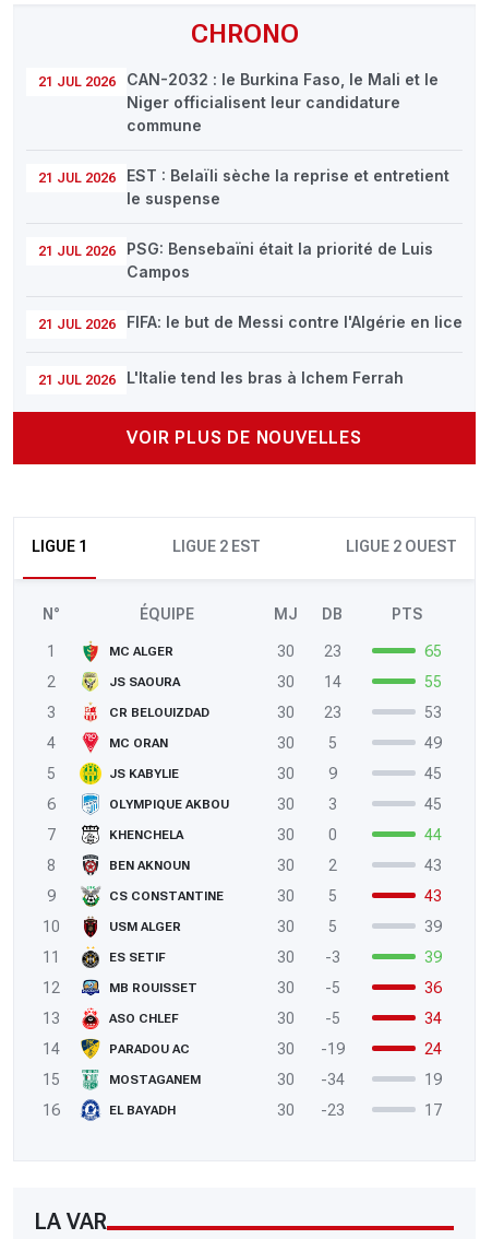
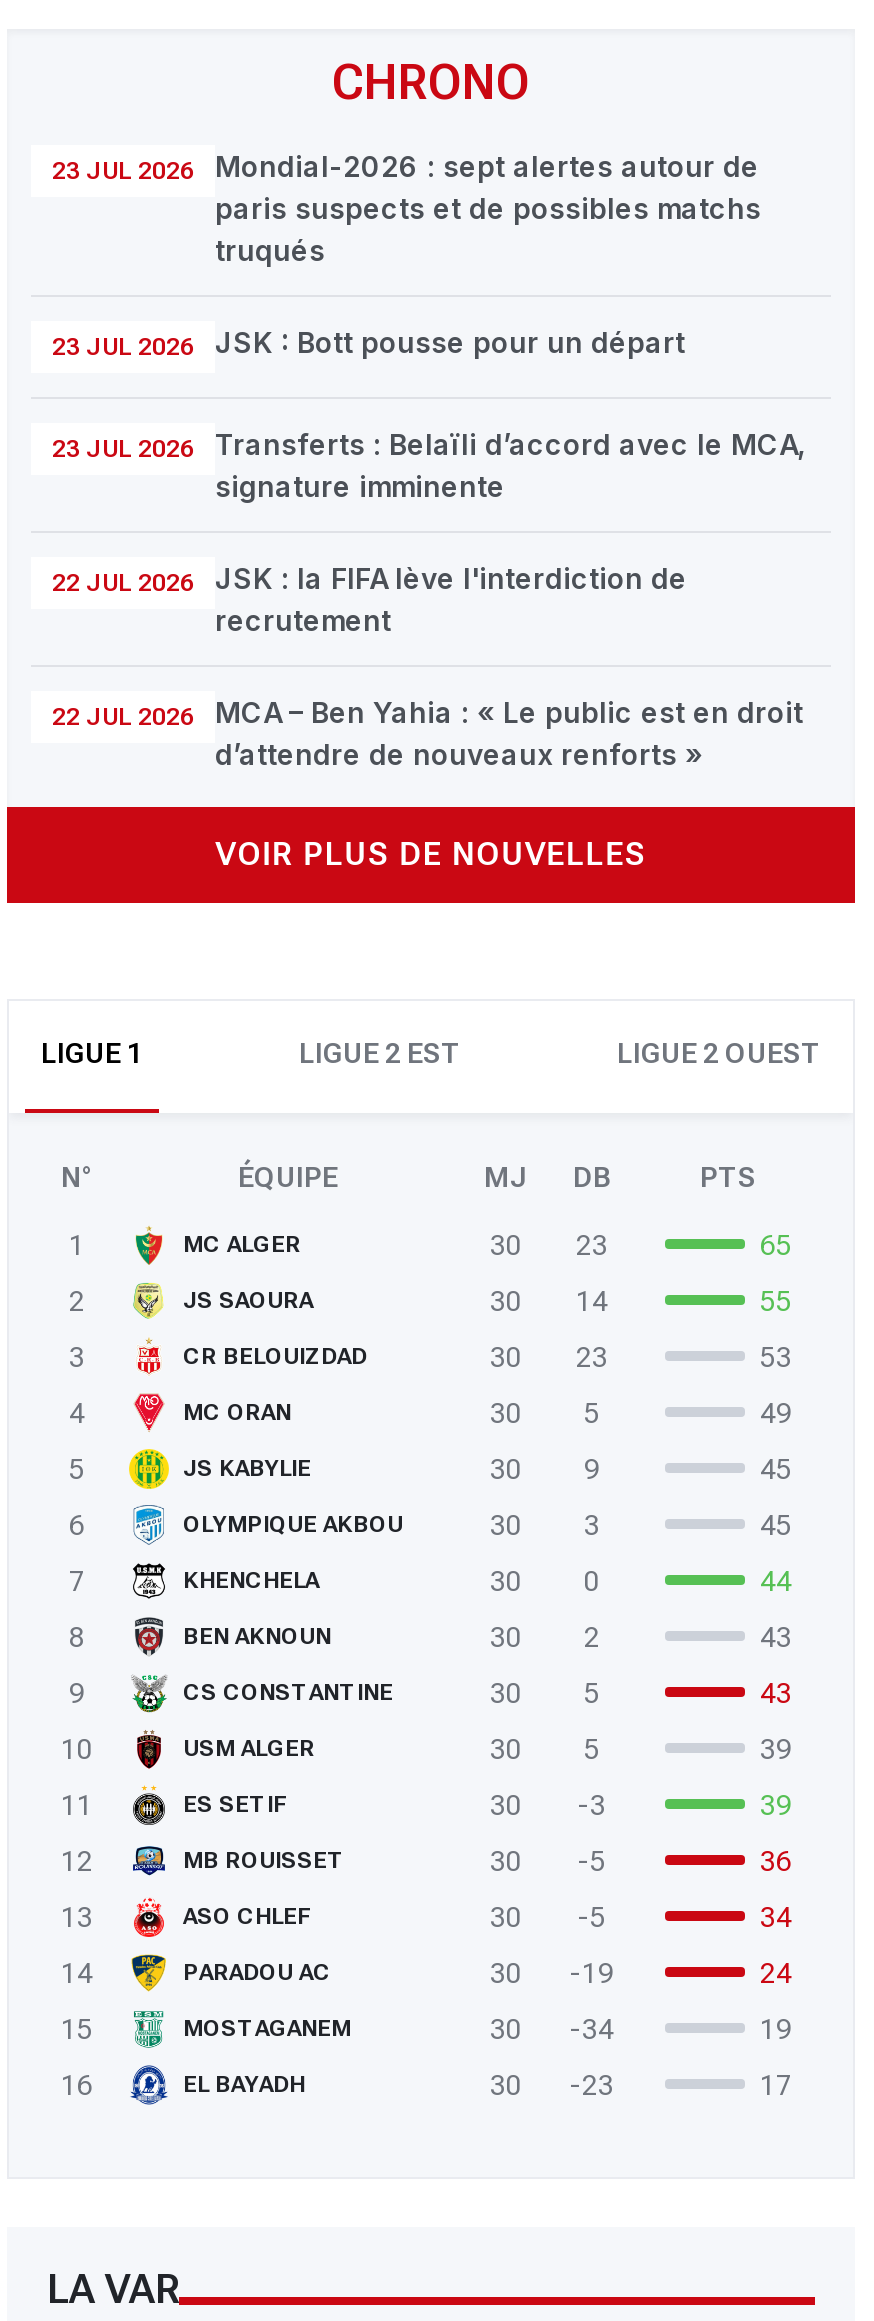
- 21 JUL 2026
- CAN-2032 : le Burkina Faso, le Mali et le
- Niger officialisent leur candidature
- commune
+ 23 JUL 2026
+ Mondial-2026 : sept alertes autour de
+ paris suspects et de possibles matchs
+ truqués

- 21 JUL 2026
- EST : Belaïli sèche la reprise et entretient
- le suspense
+ 23 JUL 2026
+ JSK : Bott pousse pour un départ

- 21 JUL 2026
- PSG: Bensebaïni était la priorité de Luis
- Campos
+ 23 JUL 2026
+ Transferts : Belaïli d’accord avec le MCA,
+ signature imminente

- 21 JUL 2026
- FIFA: le but de Messi contre l'Algérie en lice
+ 22 JUL 2026
+ JSK : la FIFA lève l'interdiction de
+ recrutement

- 21 JUL 2026
- L'Italie tend les bras à Ichem Ferrah
+ 22 JUL 2026
+ MCA – Ben Yahia : « Le public est en droit
+ d’attendre de nouveaux renforts »
